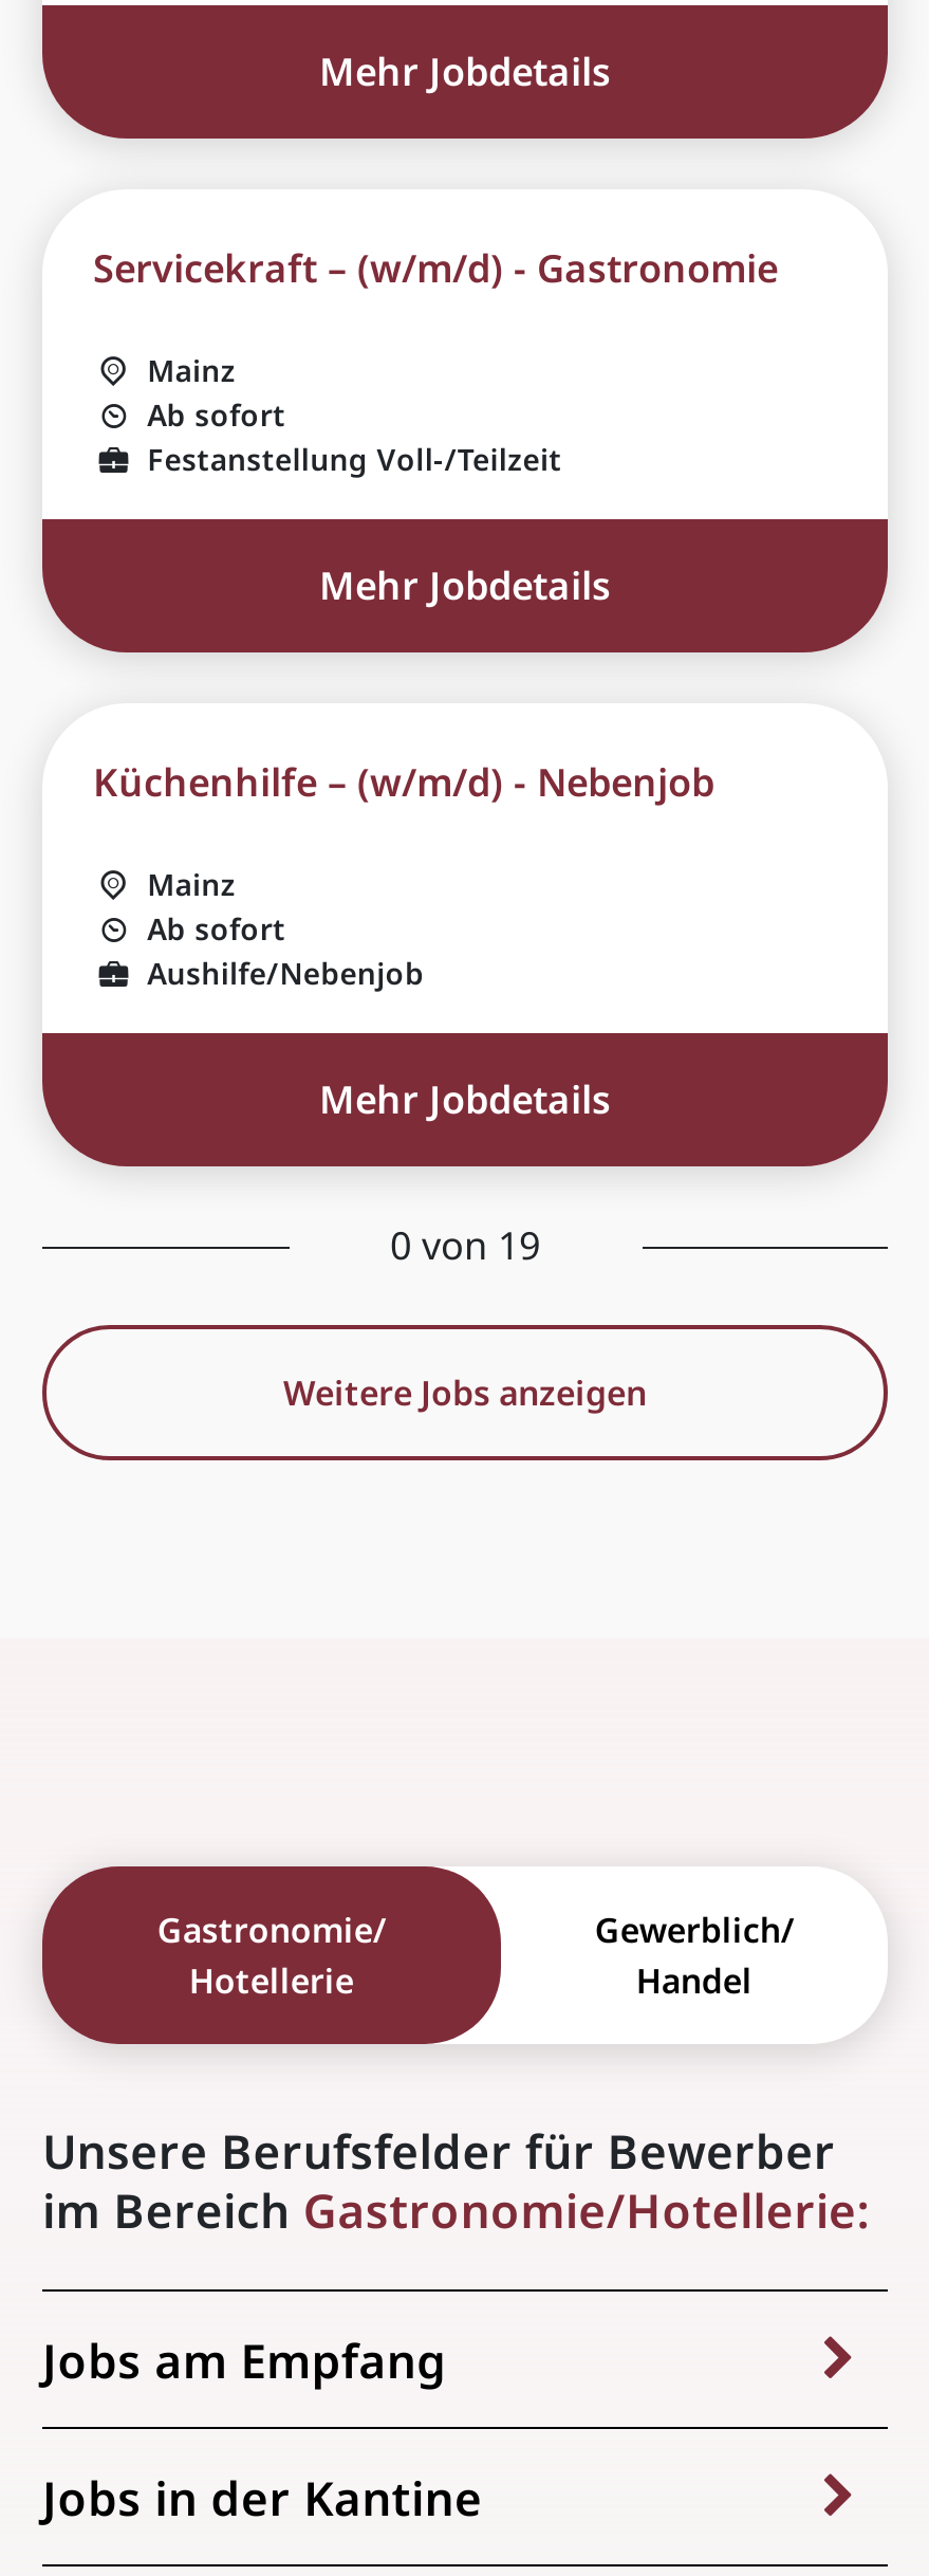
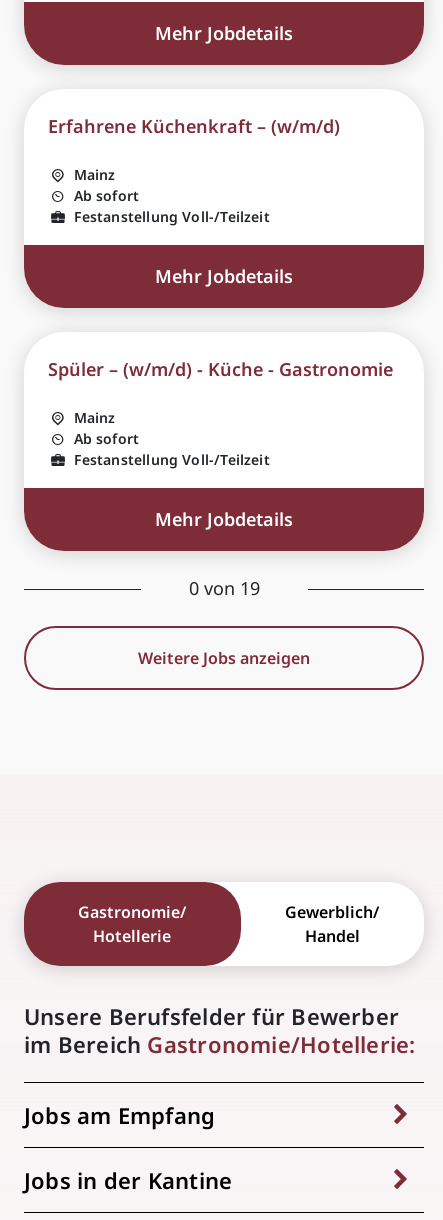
- Servicekraft – (w/m/d) - Gastronomie
+ Erfahrene Küchenkraft – (w/m/d)

- Küchenhilfe – (w/m/d) - Nebenjob
+ Spüler – (w/m/d) - Küche - Gastronomie

- Aushilfe/Nebenjob
+ Festanstellung Voll-/Teilzeit
